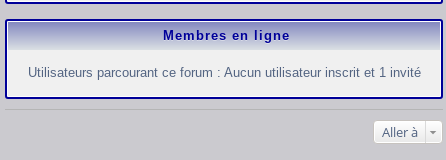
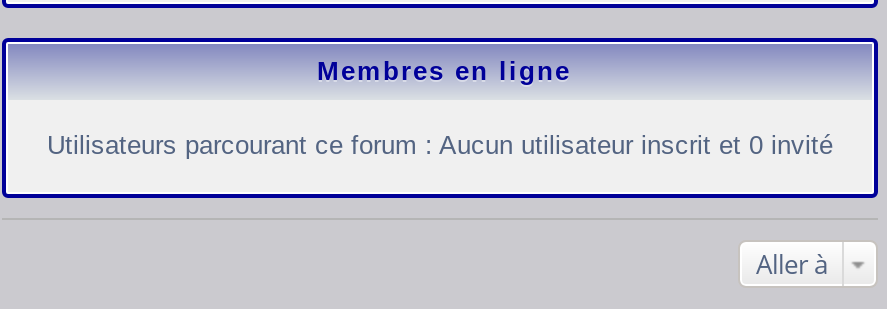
- Utilisateurs parcourant ce forum : Aucun utilisateur inscrit et 1 invité
+ Utilisateurs parcourant ce forum : Aucun utilisateur inscrit et 0 invité
